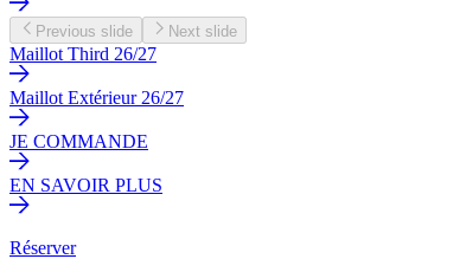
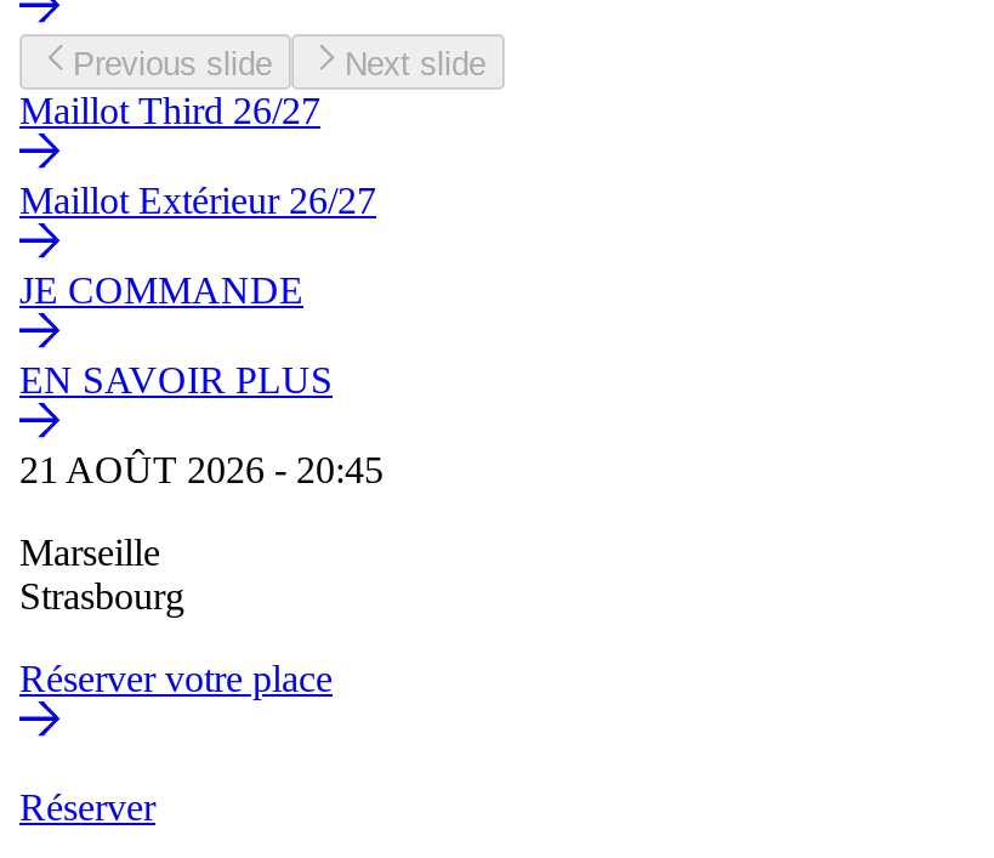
+ 21 AOÛT 2026 - 20:45
+ Marseille
+ Strasbourg
+ Réserver votre place
